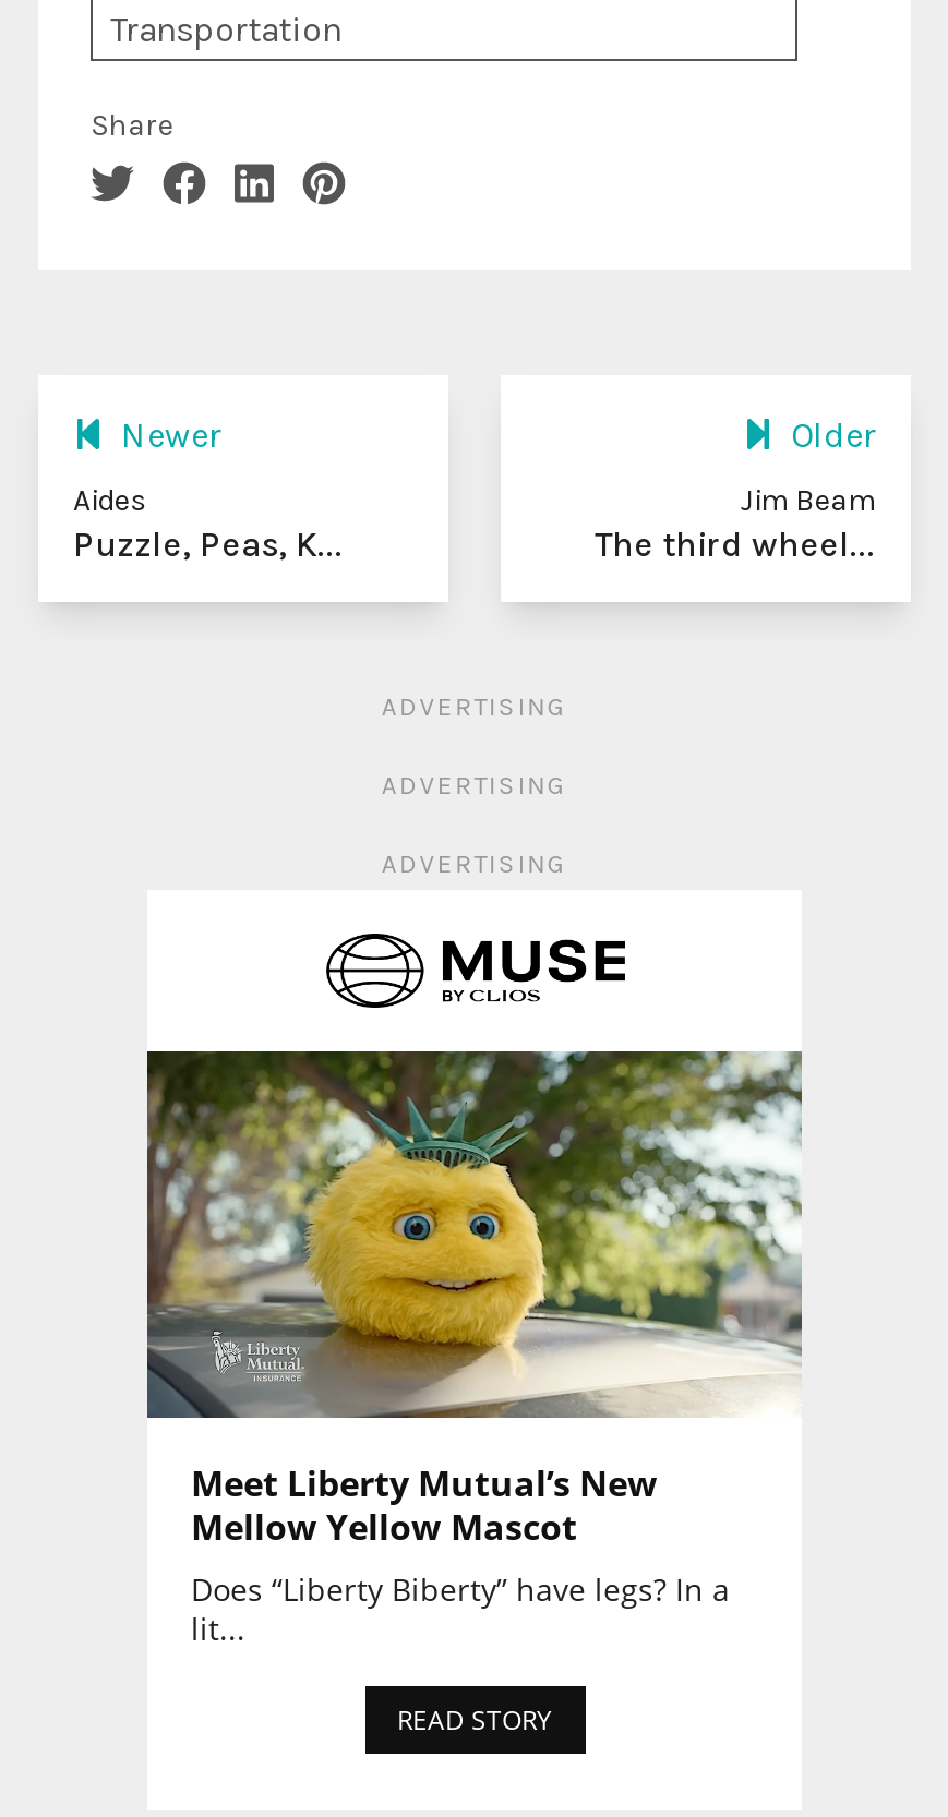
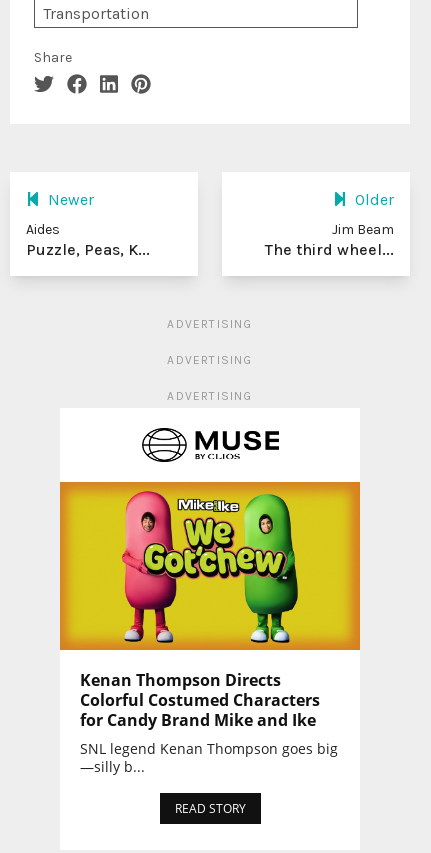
- [image]
- Meet Liberty Mutual’s New
- Mellow Yellow Mascot
- Does “Liberty Biberty” have legs? In a
- lit...
+ [image]
+ Kenan Thompson Directs
+ Colorful Costumed Characters
+ for Candy Brand Mike and Ike
+ SNL legend Kenan Thompson goes big
+ —silly b...
